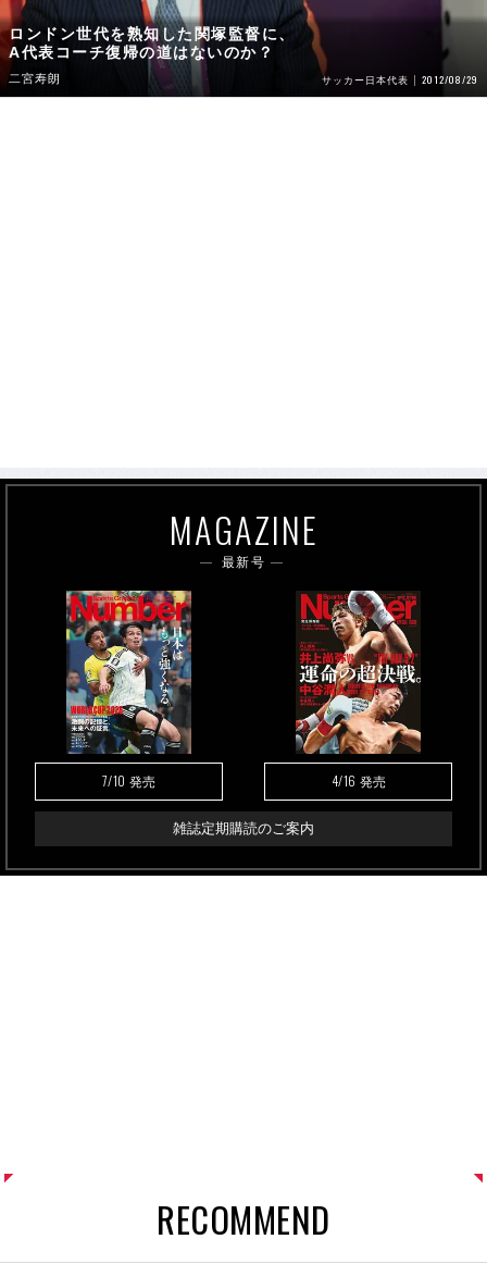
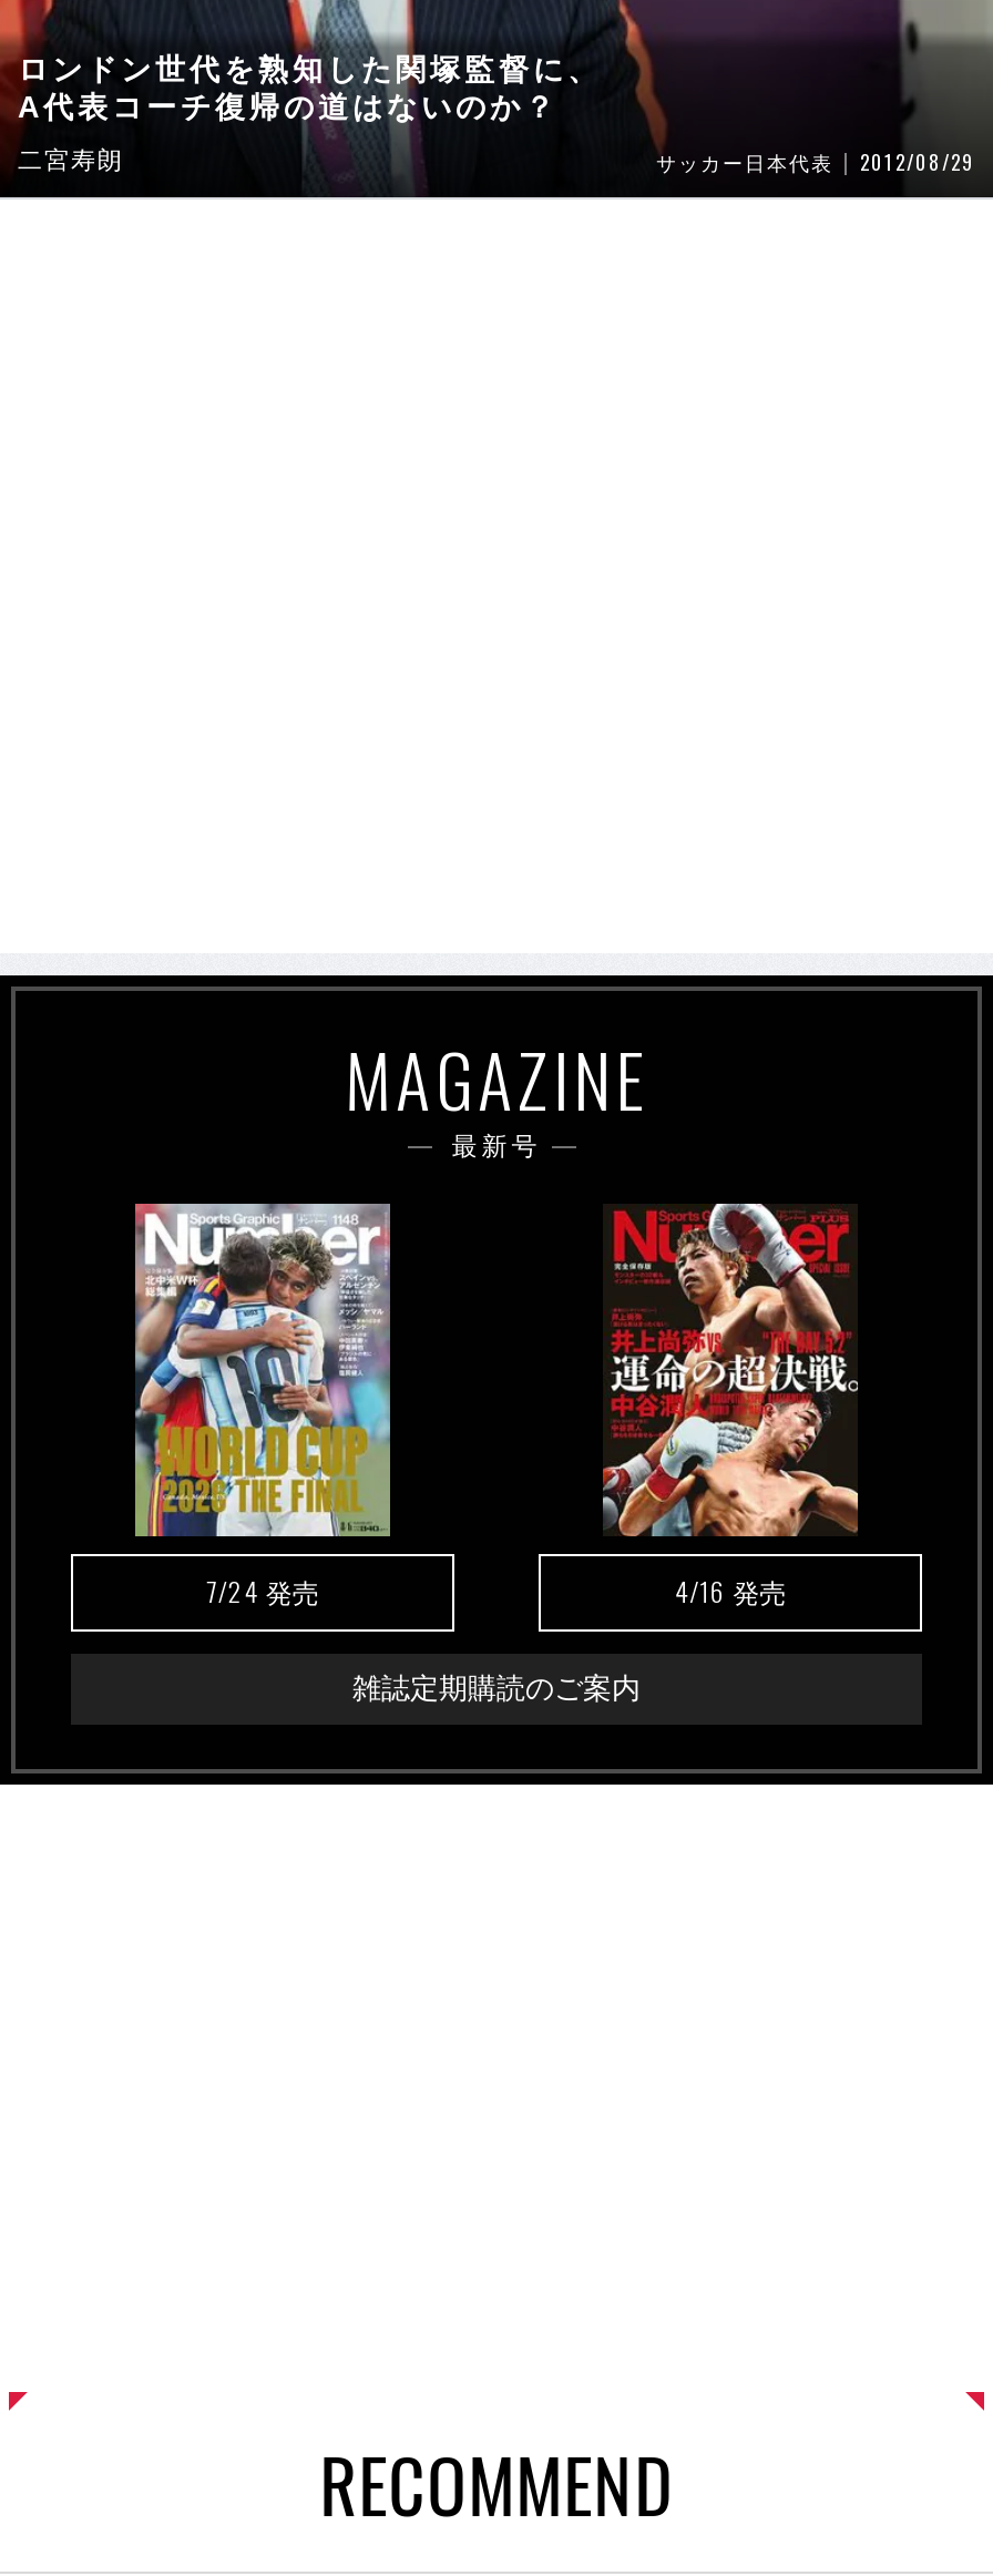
- [image]
- 7/10発売
+ [image]
+ 7/24発売
